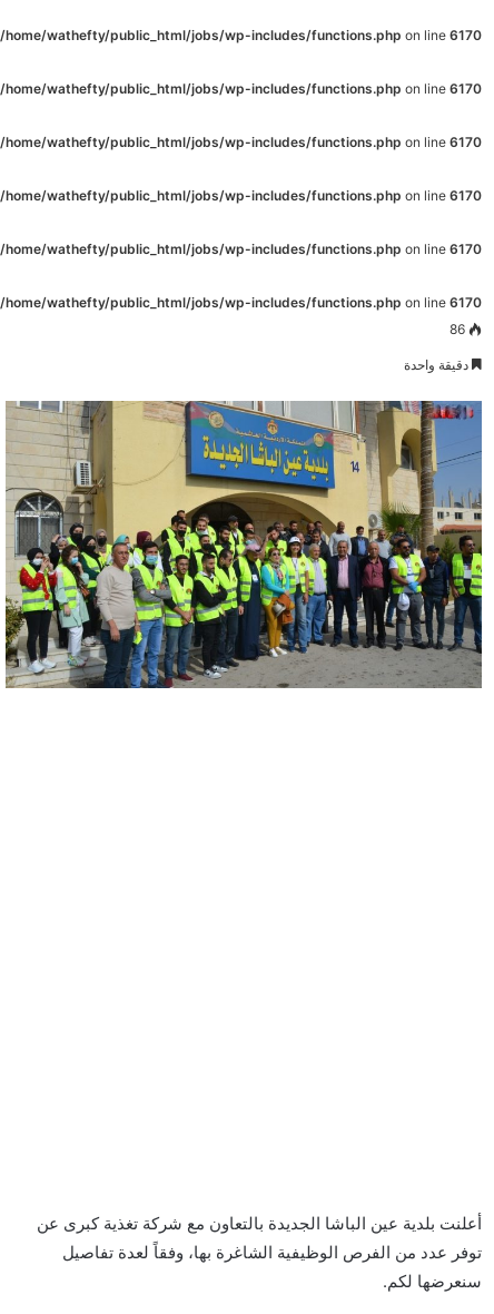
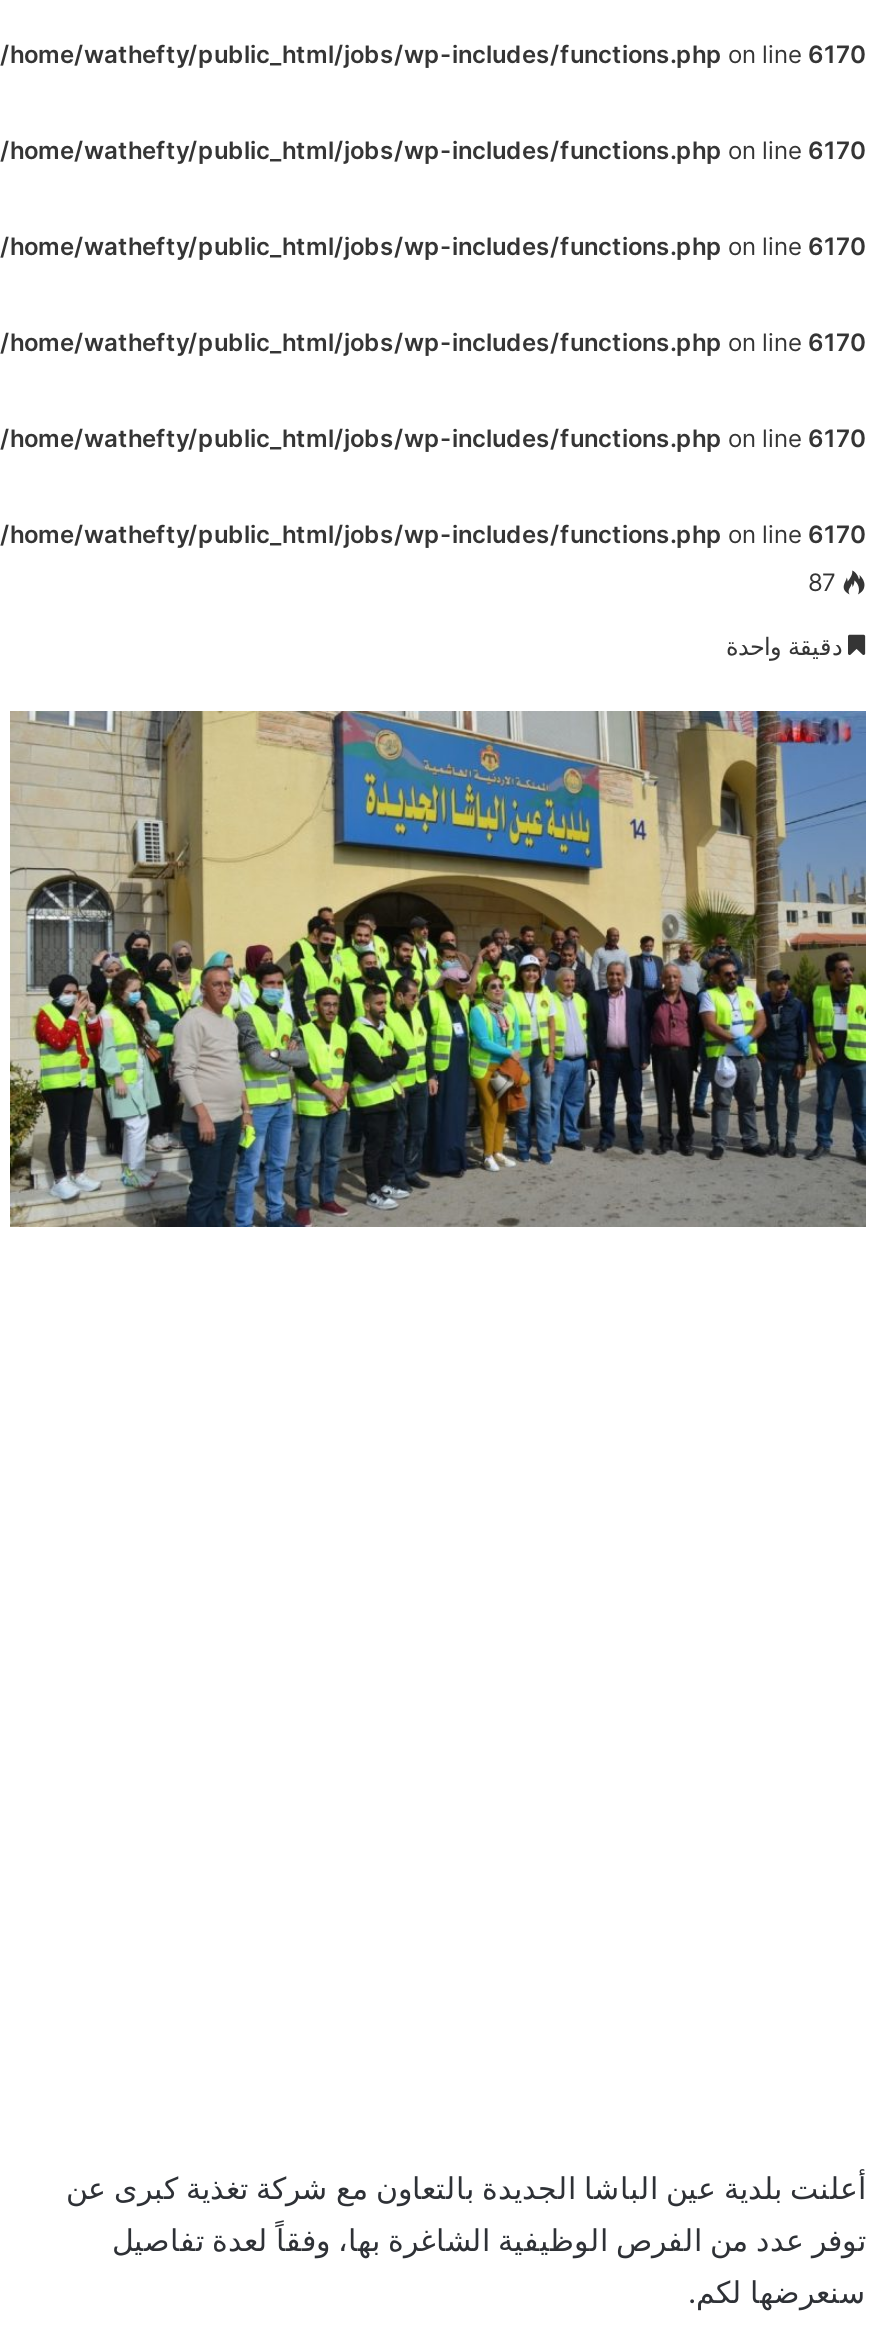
- 86
+ 87
